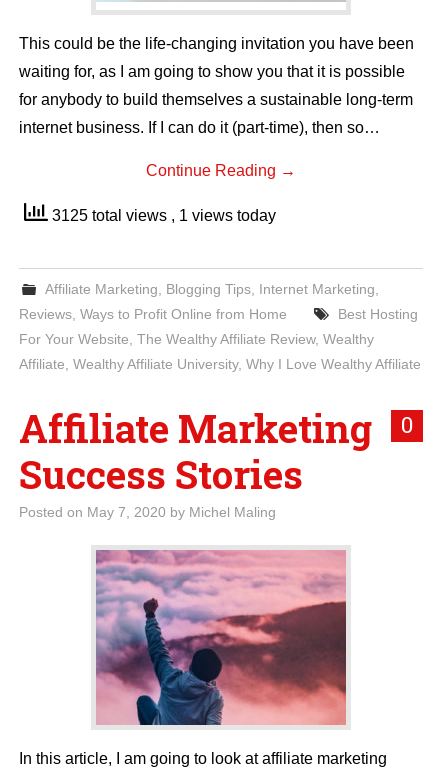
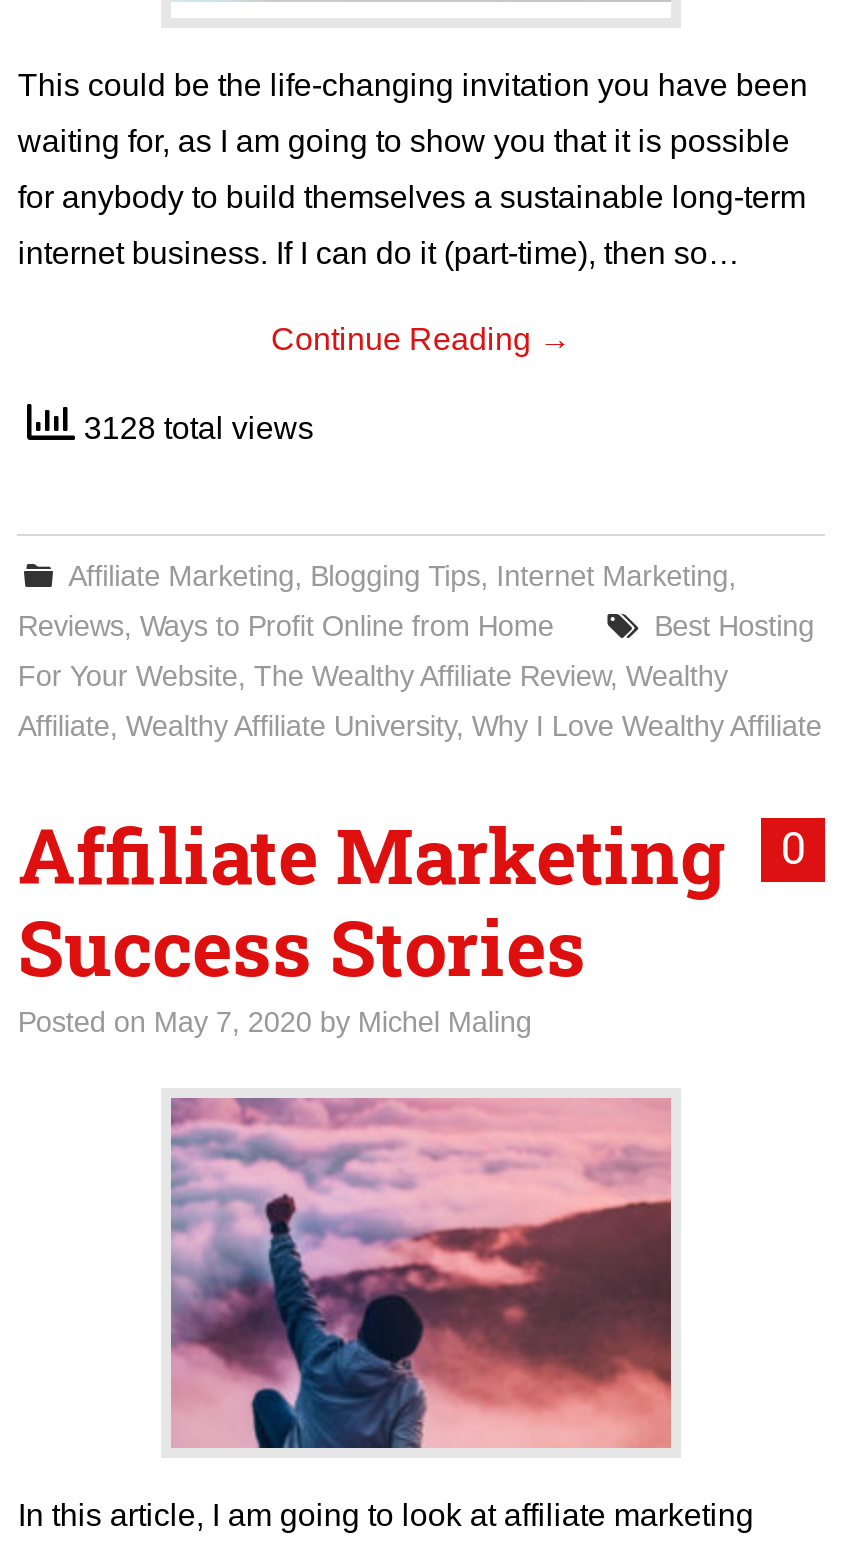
- 3125 total views, 1 views today
+ 3128 total views
